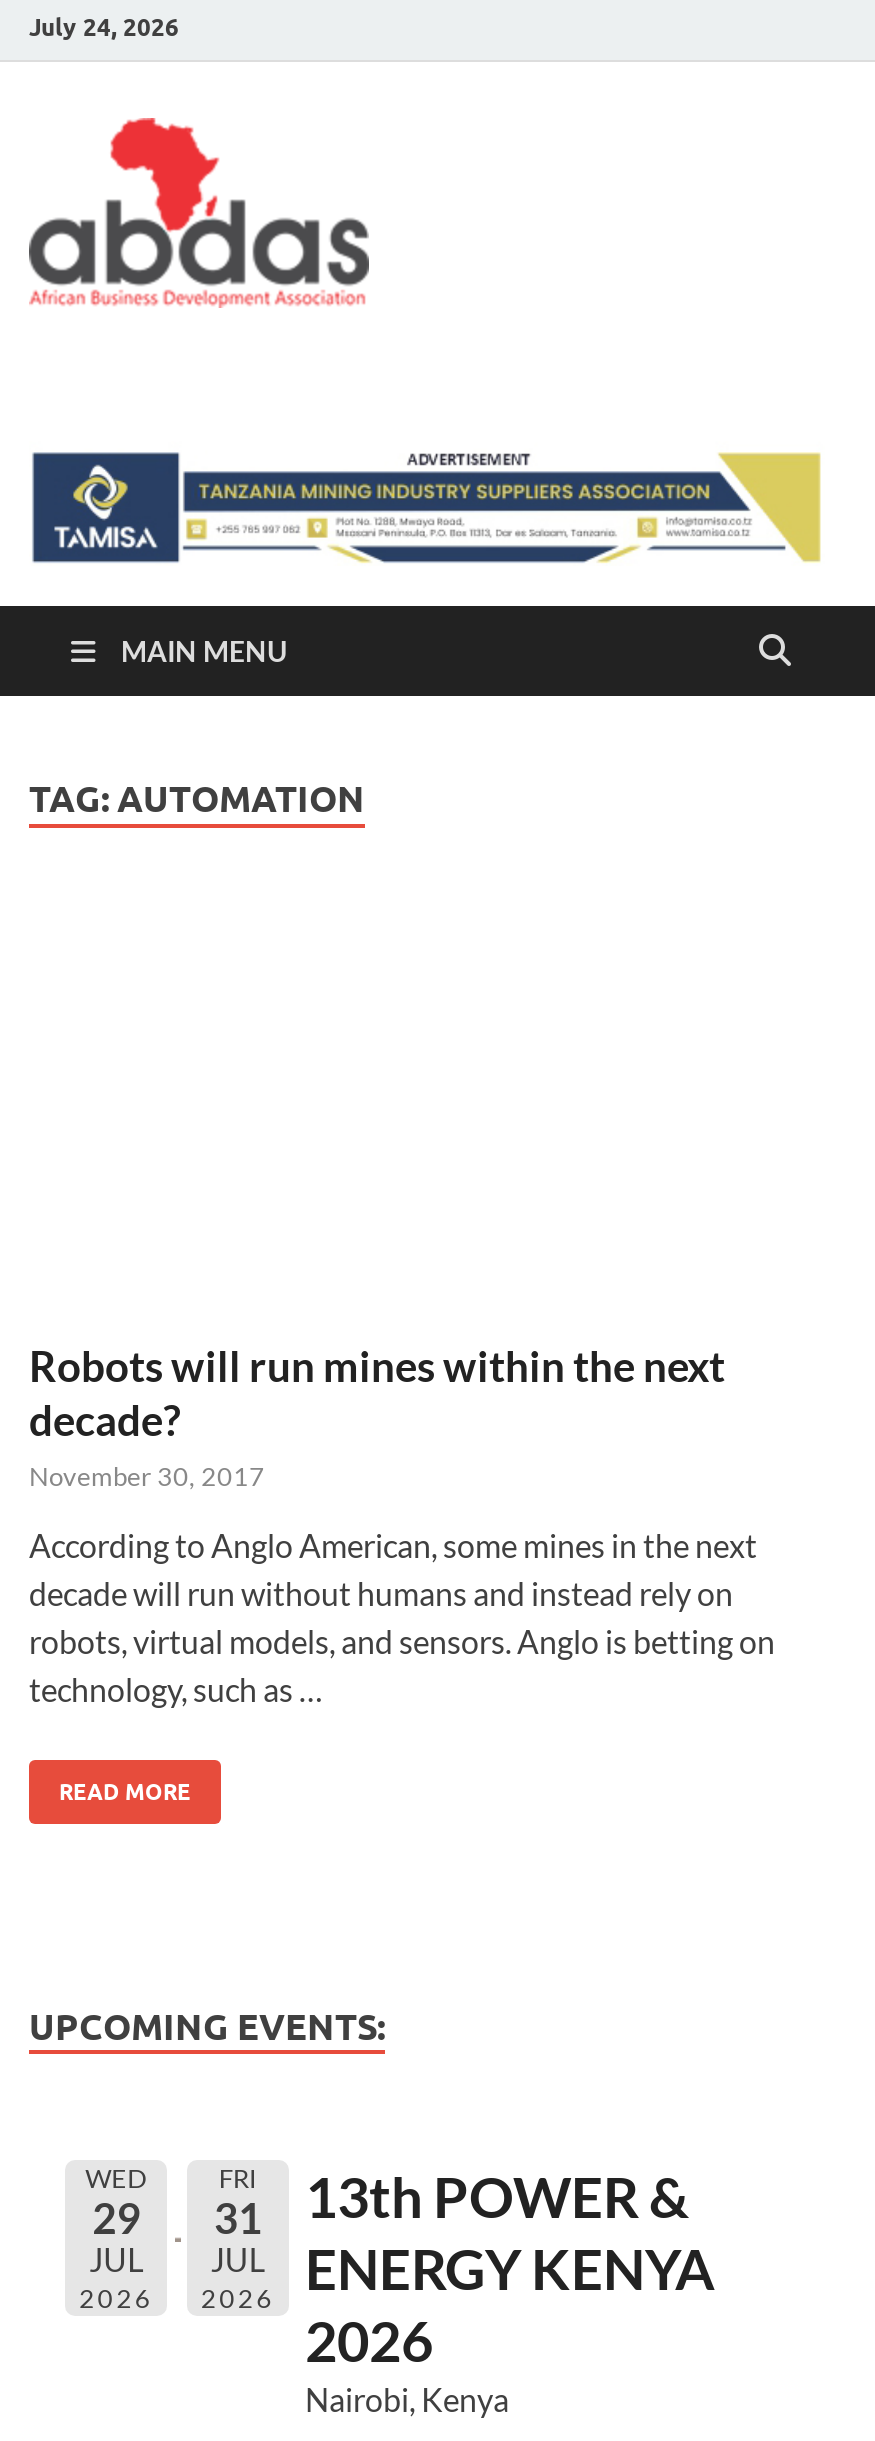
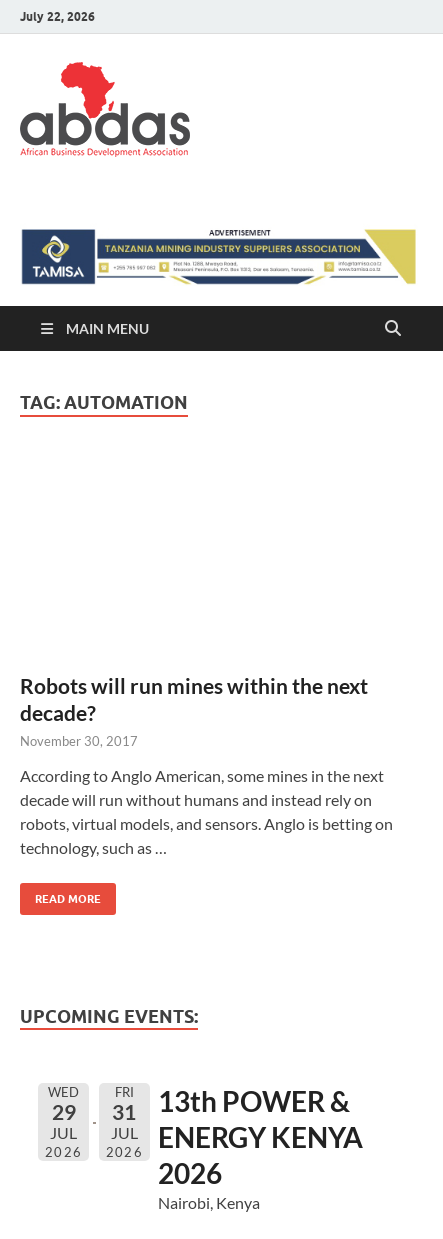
- July 24, 2026
+ July 22, 2026
